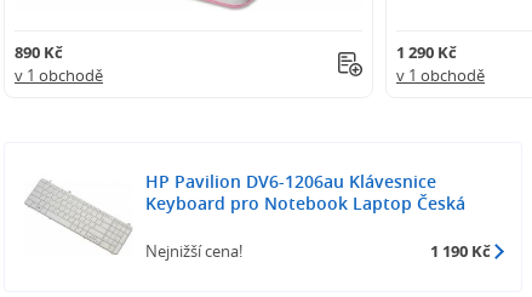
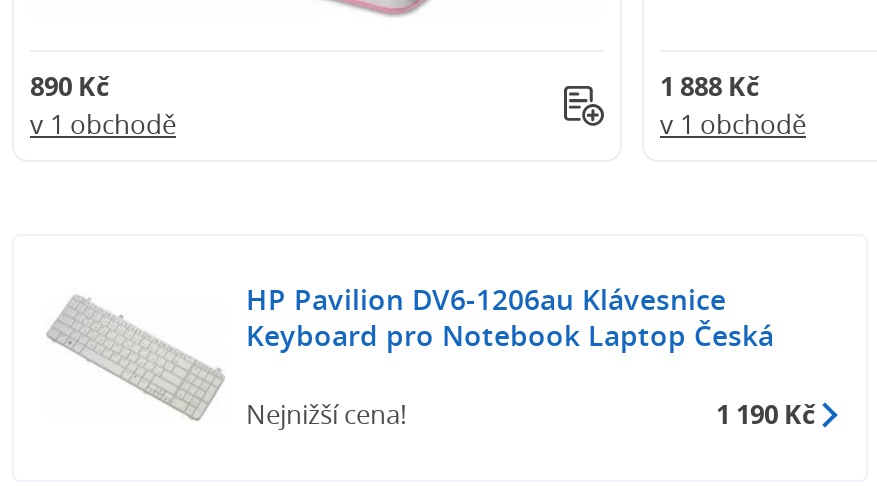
- 1 290 Kč
+ 1 888 Kč
